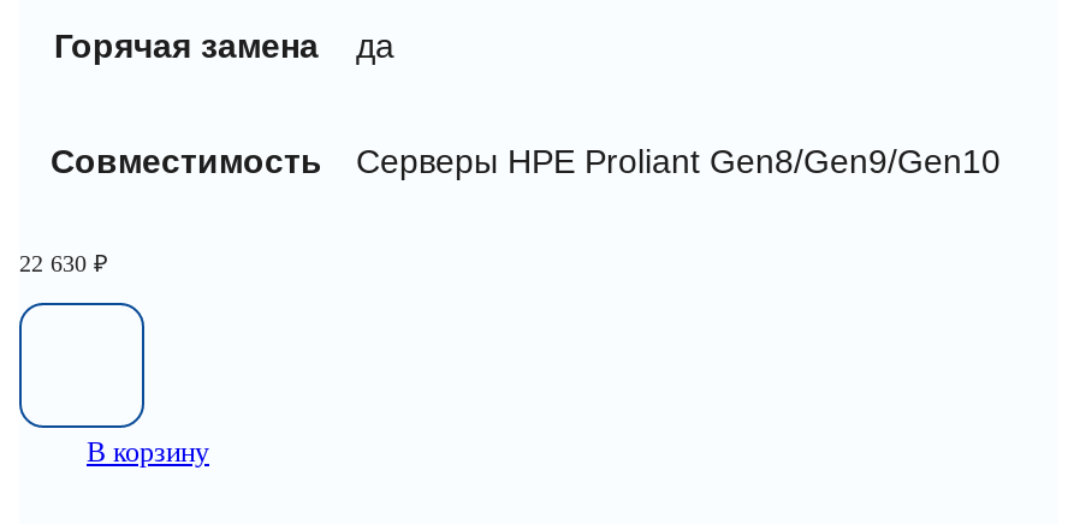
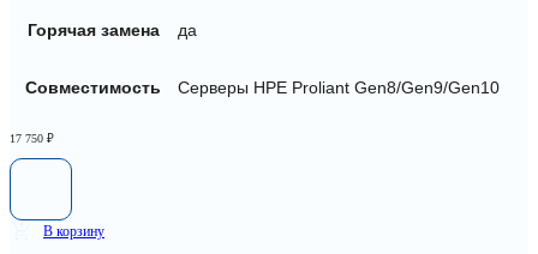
- 22 630 ₽
+ 17 750 ₽
